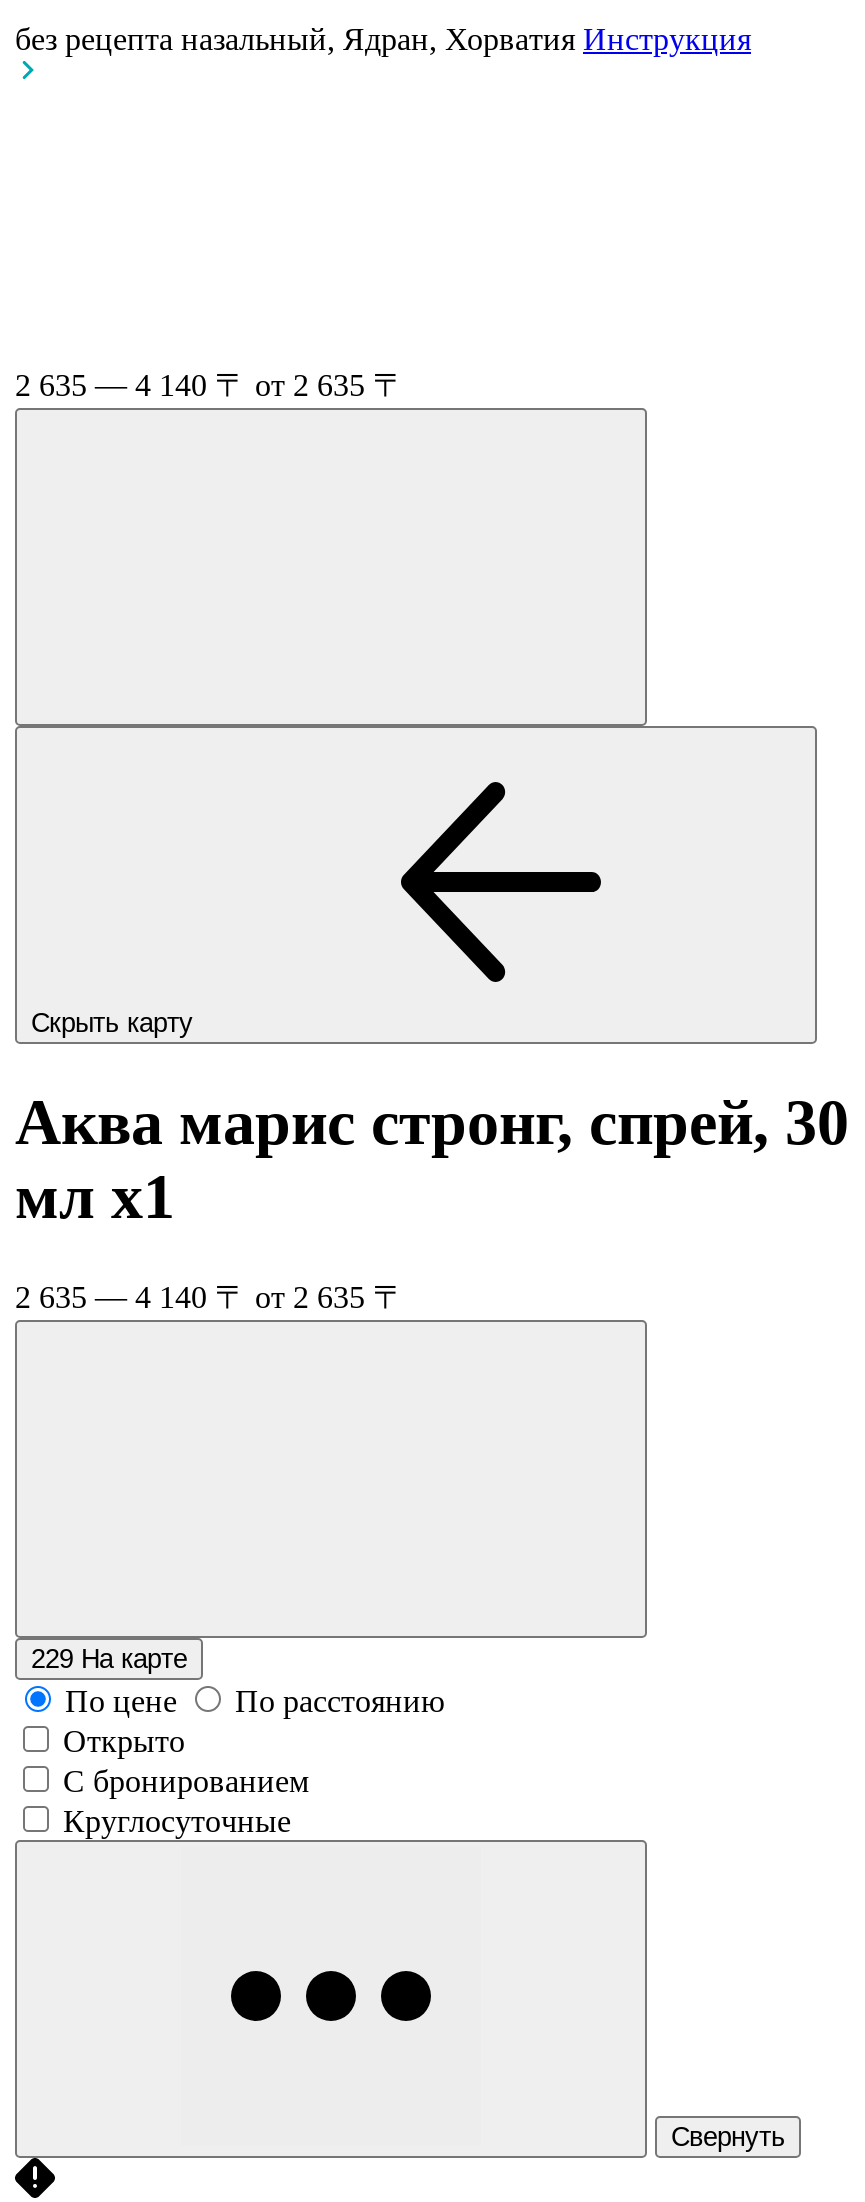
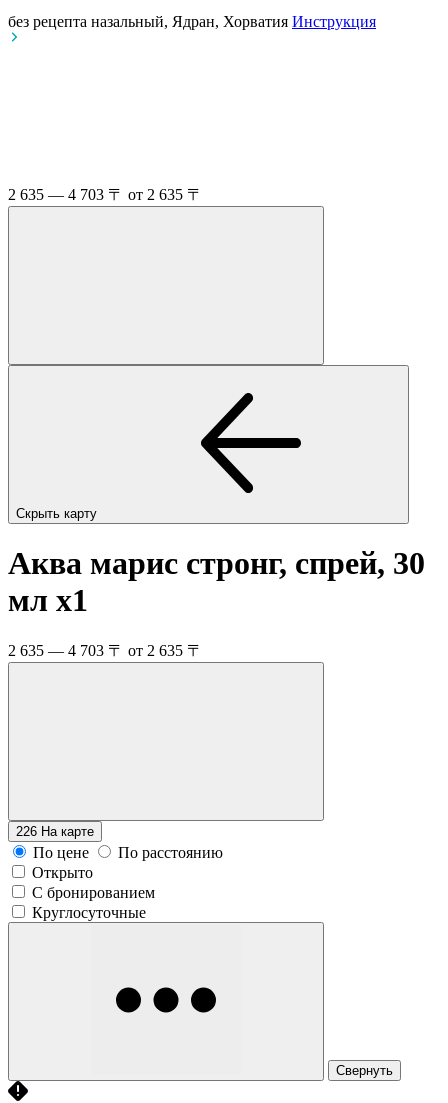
- 2 635 — 4 140 〒от 2 635 〒
+ 2 635 — 4 703 〒от 2 635 〒

- 2 635 — 4 140 〒от 2 635 〒
+ 2 635 — 4 703 〒от 2 635 〒

- 229 На карте
+ 226 На карте
